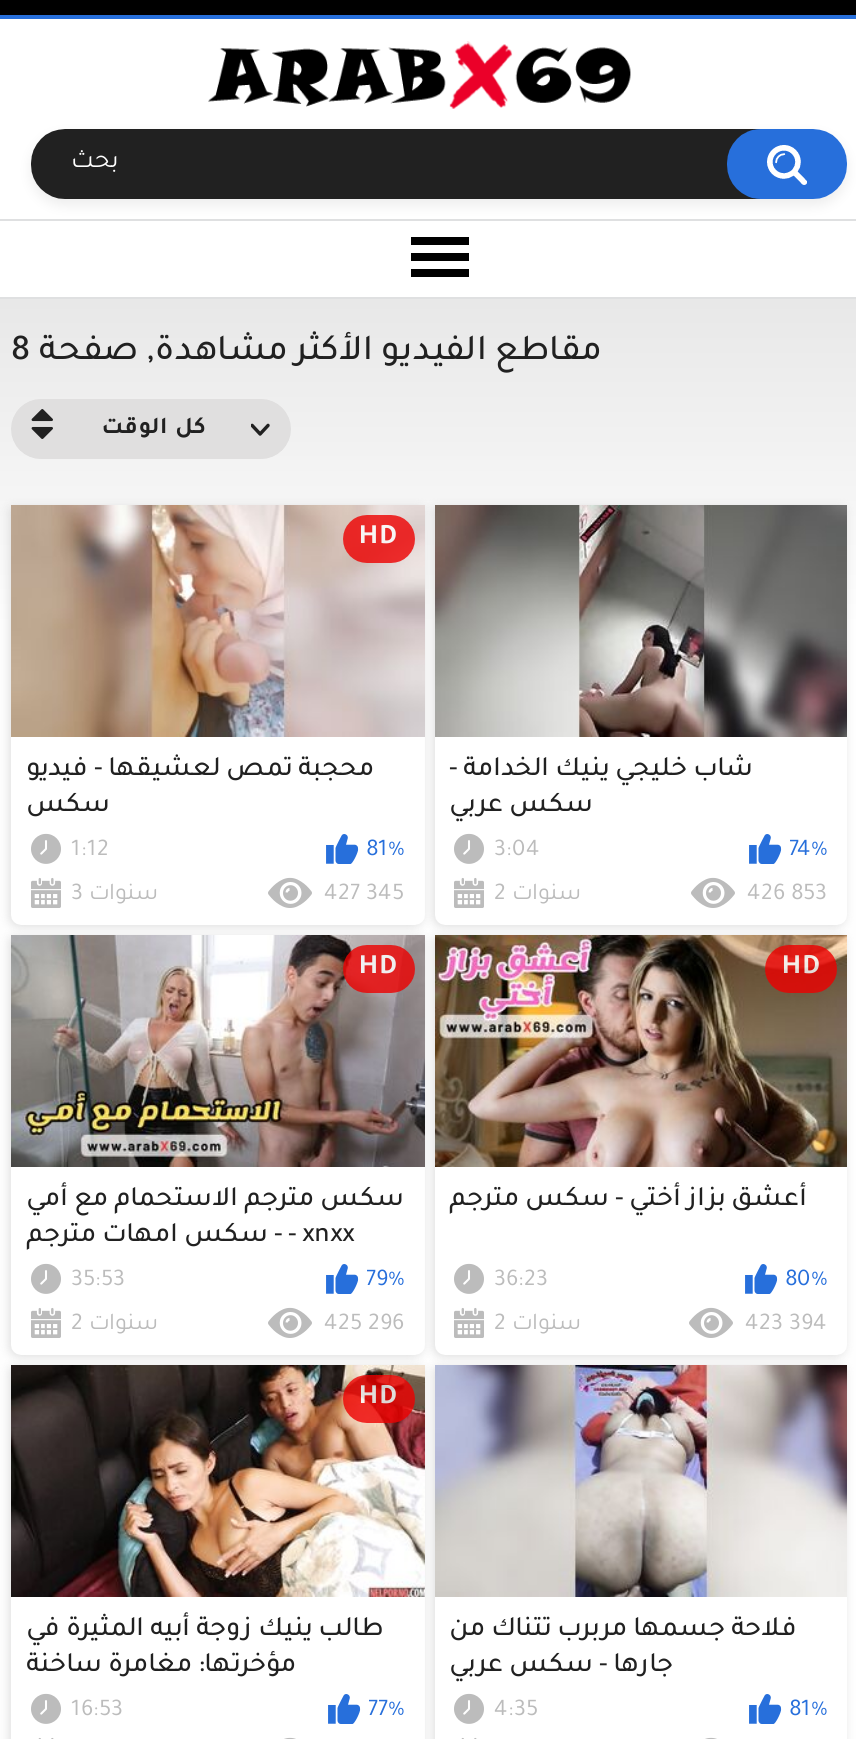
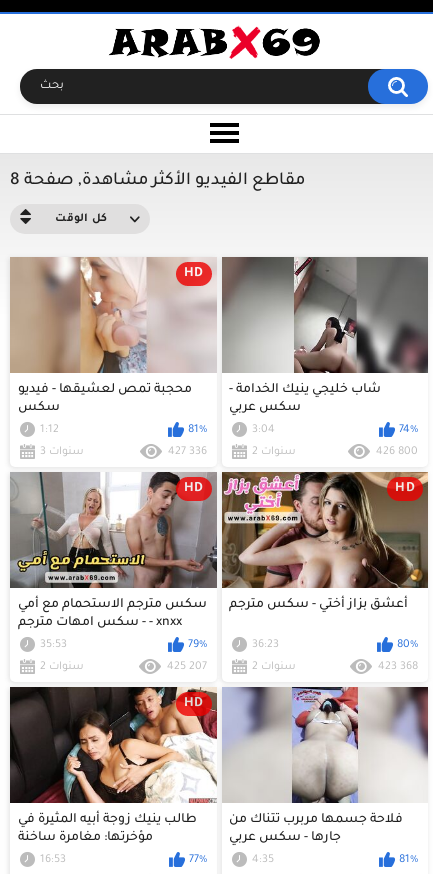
- 427 345
+ 427 336

- 426 853
+ 426 800

- 425 296
+ 425 207

- 423 394
+ 423 368
